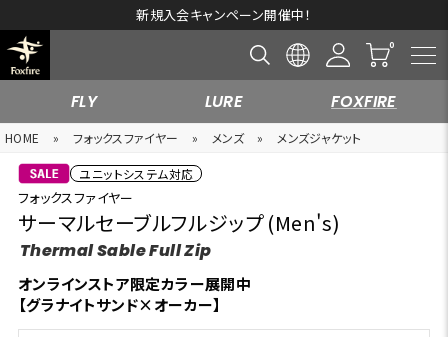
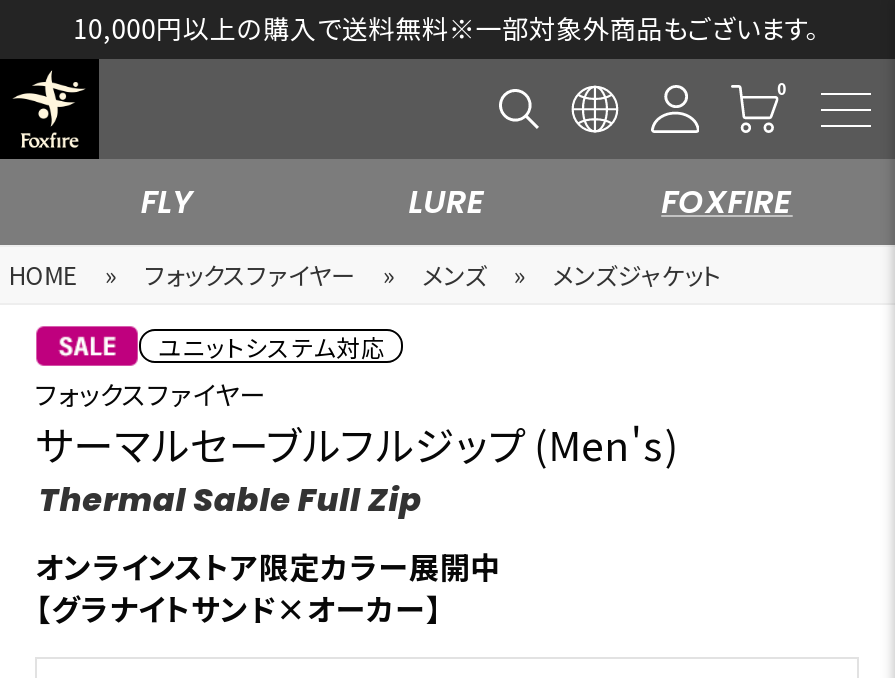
- 新規入会キャンペーン開催中！
+ 10,000円以上の購入で送料無料※一部対象外商品もございます。
